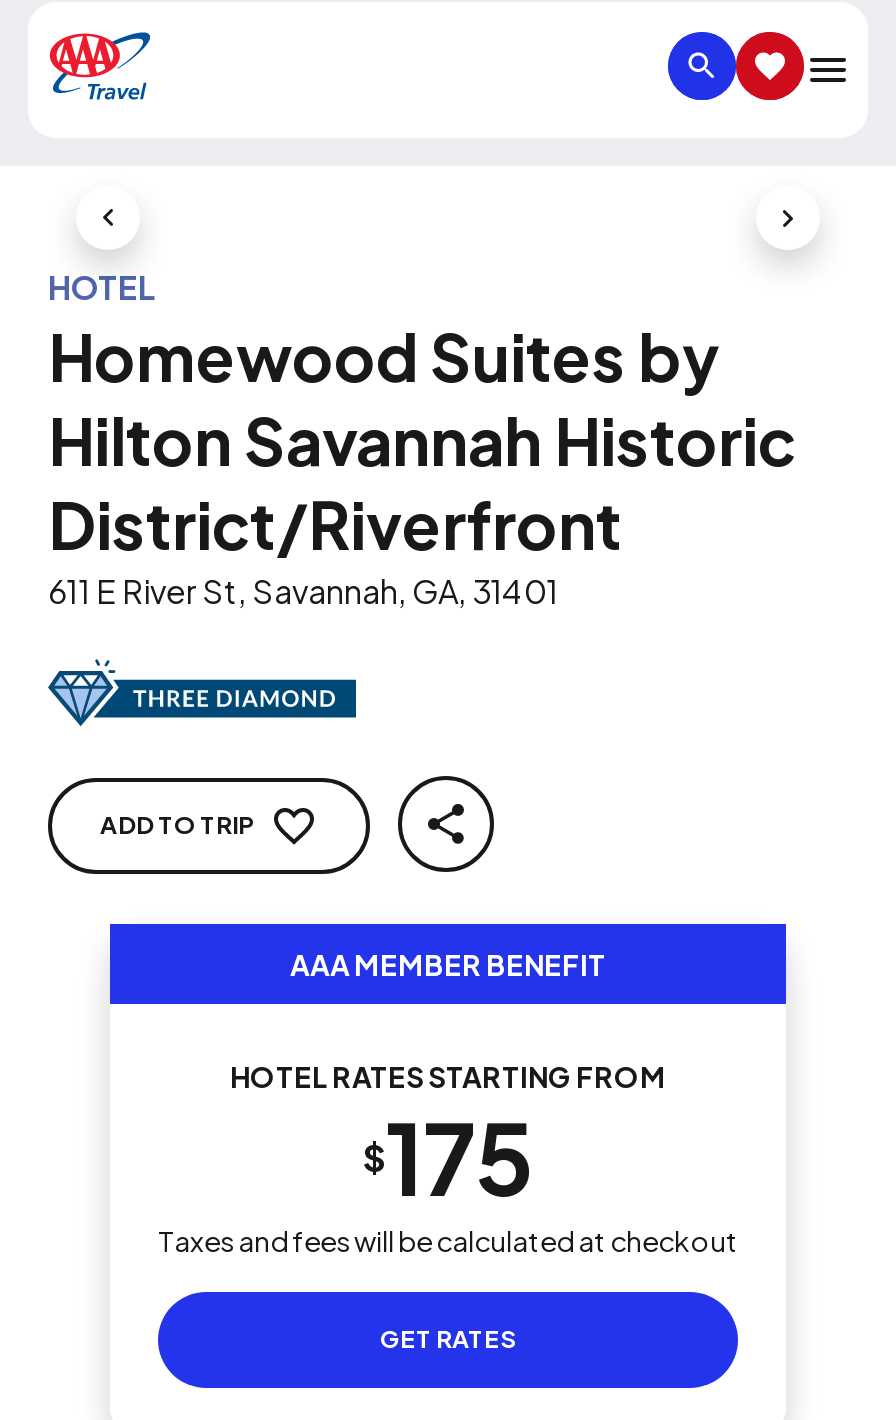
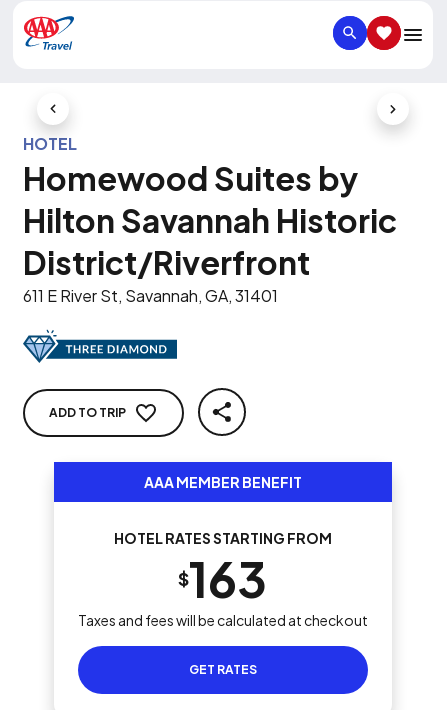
- $175
+ $163
